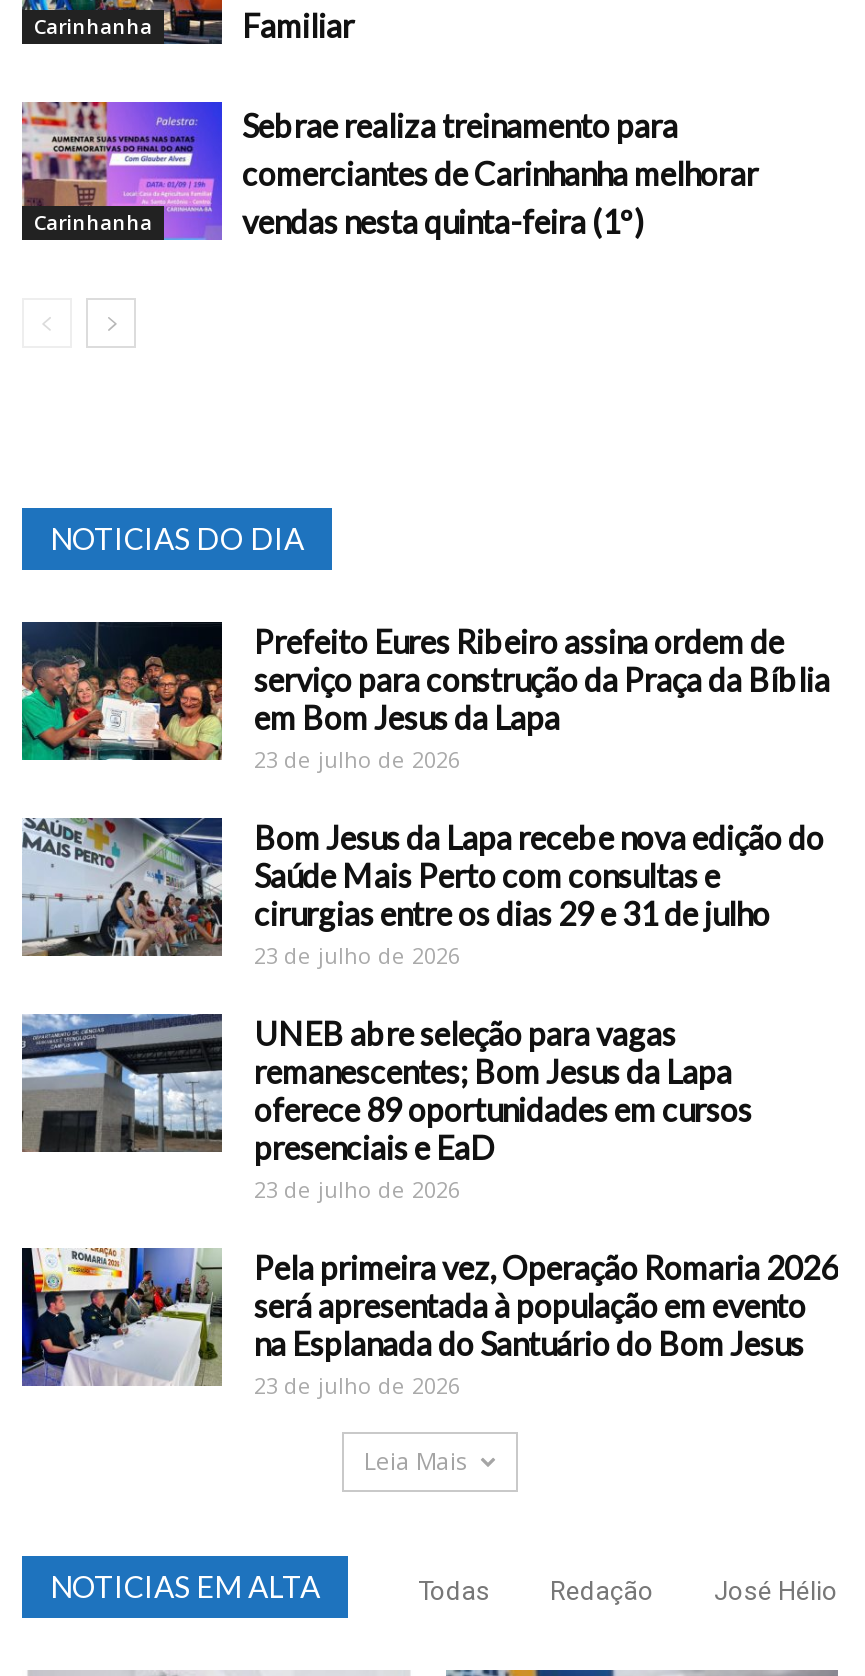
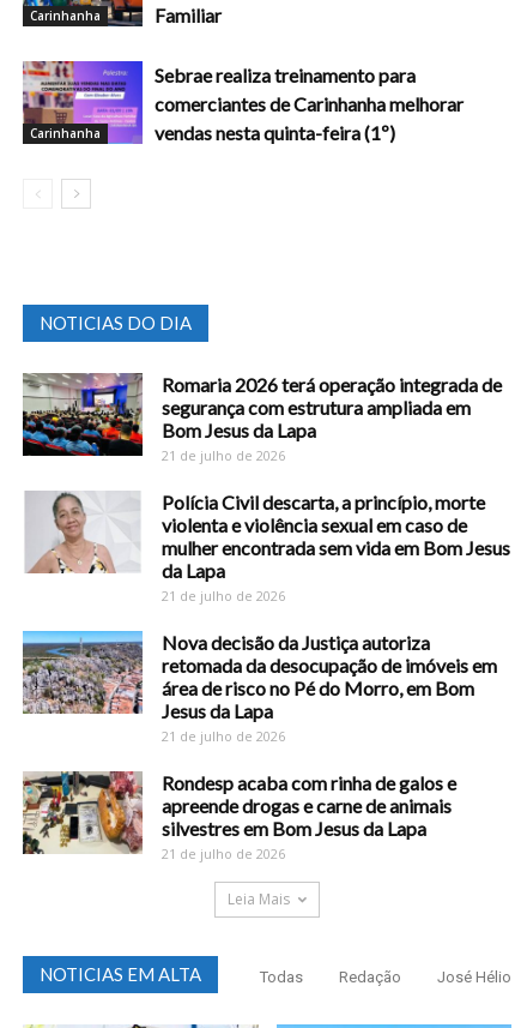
- [image]
- Prefeito Eures Ribeiro assina ordem de
- serviço para construção da Praça da Bíblia
- em Bom Jesus da Lapa
- 23 de julho de 2026
+ [image]
+ Romaria 2026 terá operação integrada de
+ segurança com estrutura ampliada em
+ Bom Jesus da Lapa
+ 21 de julho de 2026

- [image]
- Bom Jesus da Lapa recebe nova edição do
- Saúde Mais Perto com consultas e
- cirurgias entre os dias 29 e 31 de julho
- 23 de julho de 2026
+ [image]
+ Polícia Civil descarta, a princípio, morte
+ violenta e violência sexual em caso de
+ mulher encontrada sem vida em Bom Jesus
+ da Lapa
+ 21 de julho de 2026

- [image]
- UNEB abre seleção para vagas
- remanescentes; Bom Jesus da Lapa
- oferece 89 oportunidades em cursos
- presenciais e EaD
- 23 de julho de 2026
+ [image]
+ Nova decisão da Justiça autoriza
+ retomada da desocupação de imóveis em
+ área de risco no Pé do Morro, em Bom
+ Jesus da Lapa
+ 21 de julho de 2026

- [image]
- Pela primeira vez, Operação Romaria 2026
- será apresentada à população em evento
- na Esplanada do Santuário do Bom Jesus
- 23 de julho de 2026
+ [image]
+ Rondesp acaba com rinha de galos e
+ apreende drogas e carne de animais
+ silvestres em Bom Jesus da Lapa
+ 21 de julho de 2026
